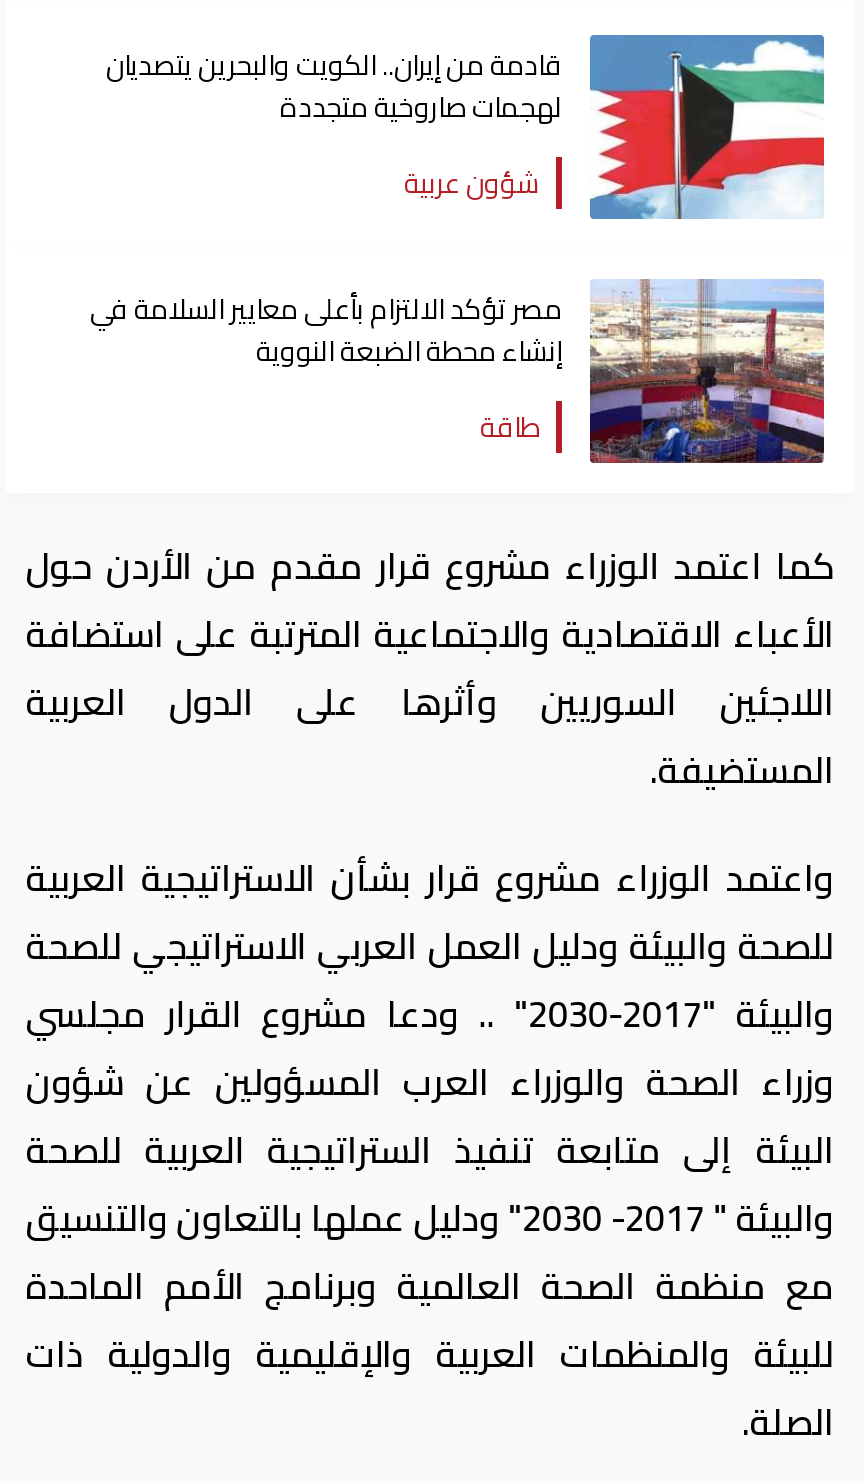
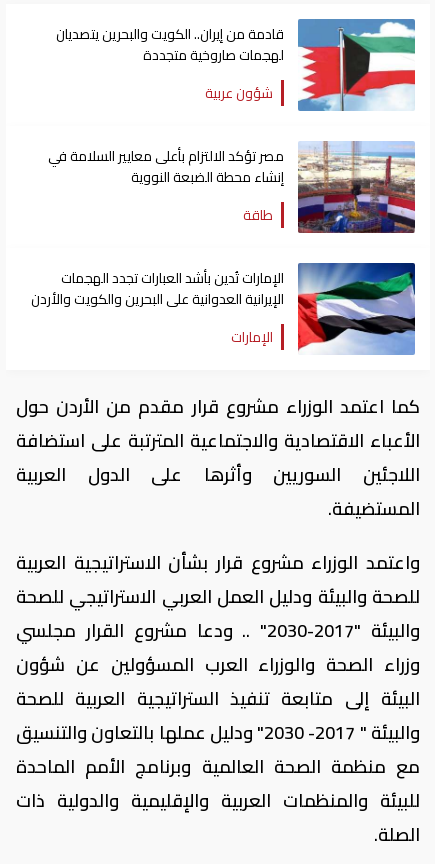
+ [image]
+ الإمارات تُدين بأشد العبارات تجدد الهجمات
+ الإيرانية العدوانية على البحرين والكويت والأردن
+ الإمارات
